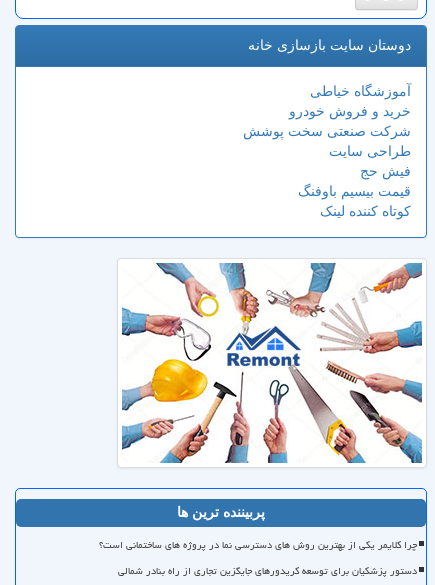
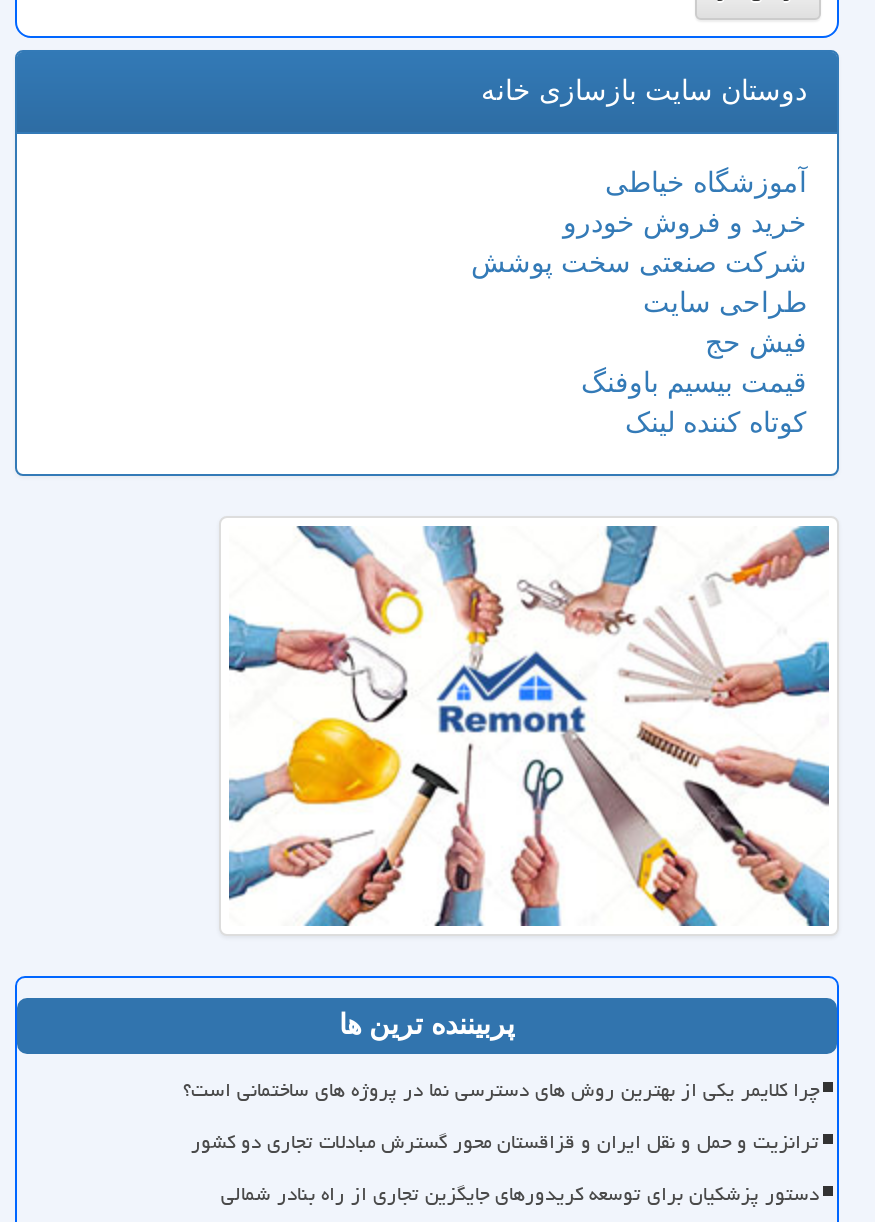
+ ترانزیت و حمل و نقل ایران و قزاقستان محور گسترش مبادلات تجاری دو کشور
